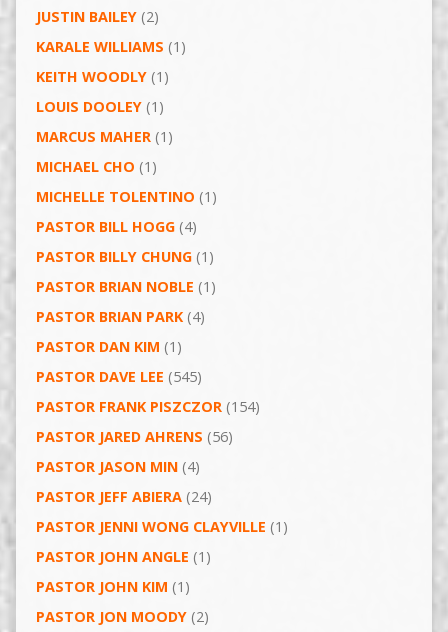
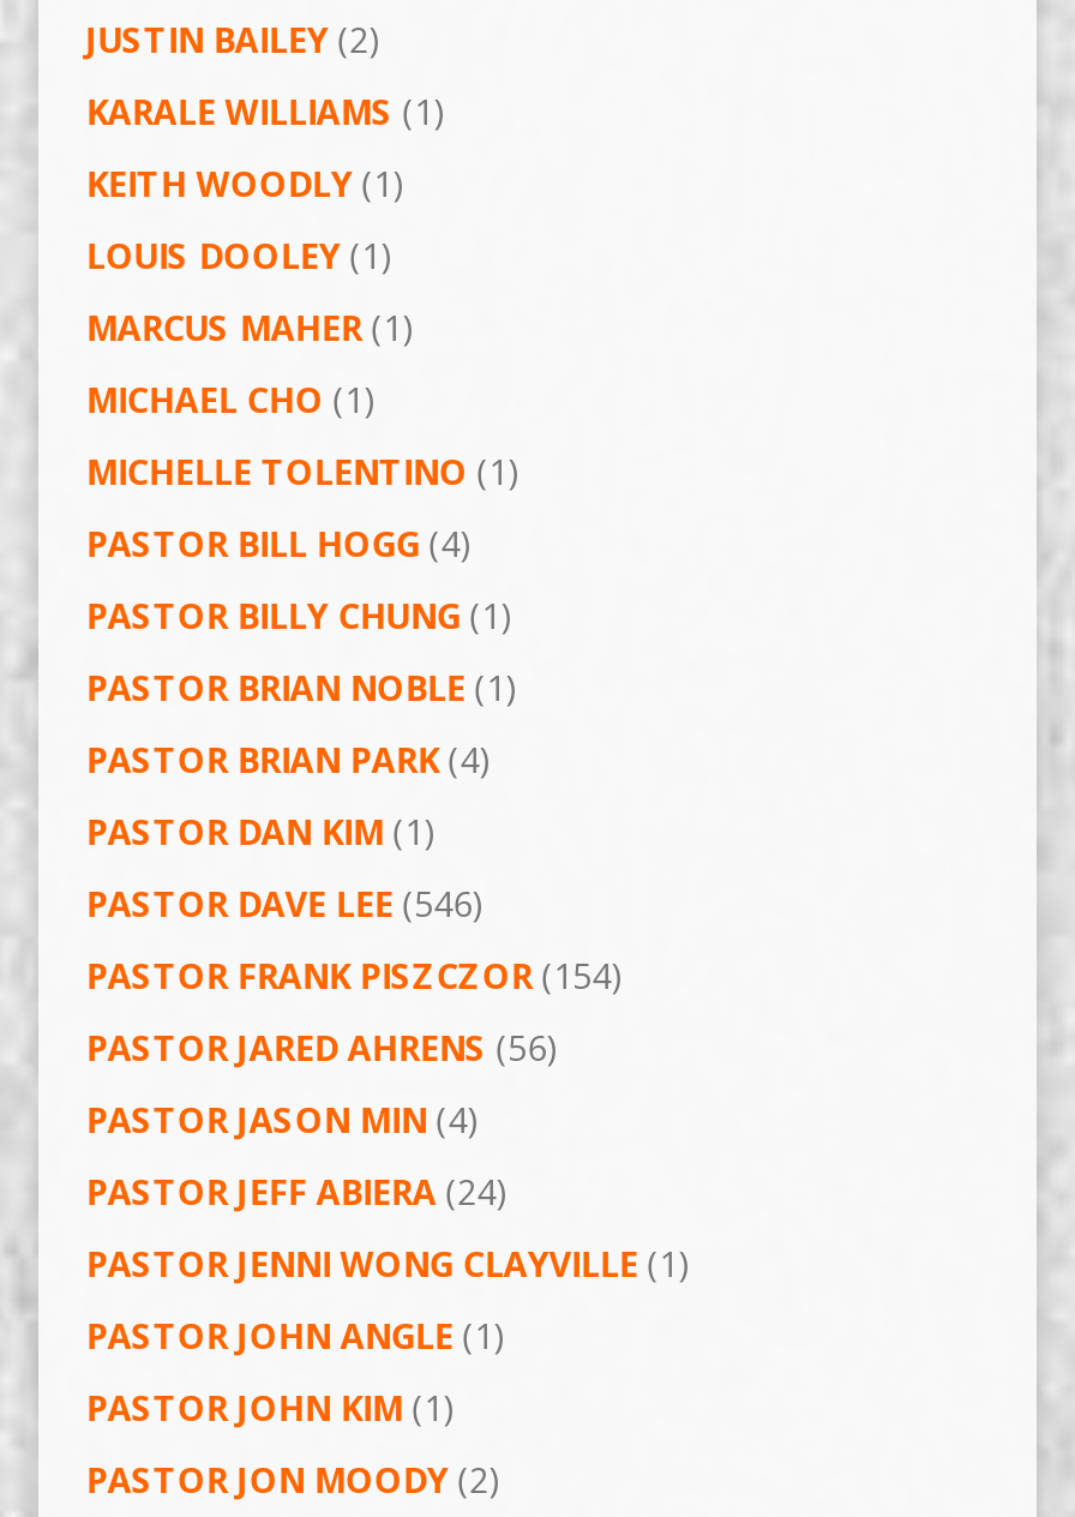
- PASTOR DAVE LEE (545)
+ PASTOR DAVE LEE (546)
